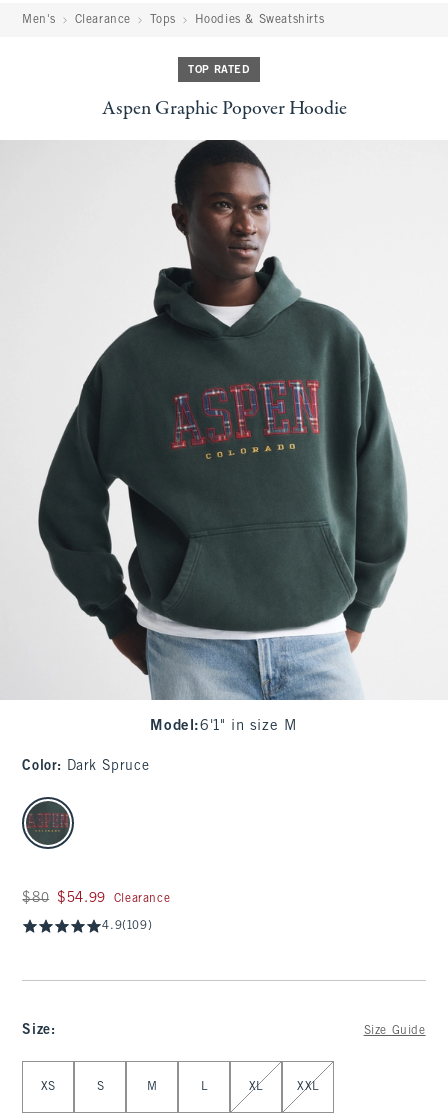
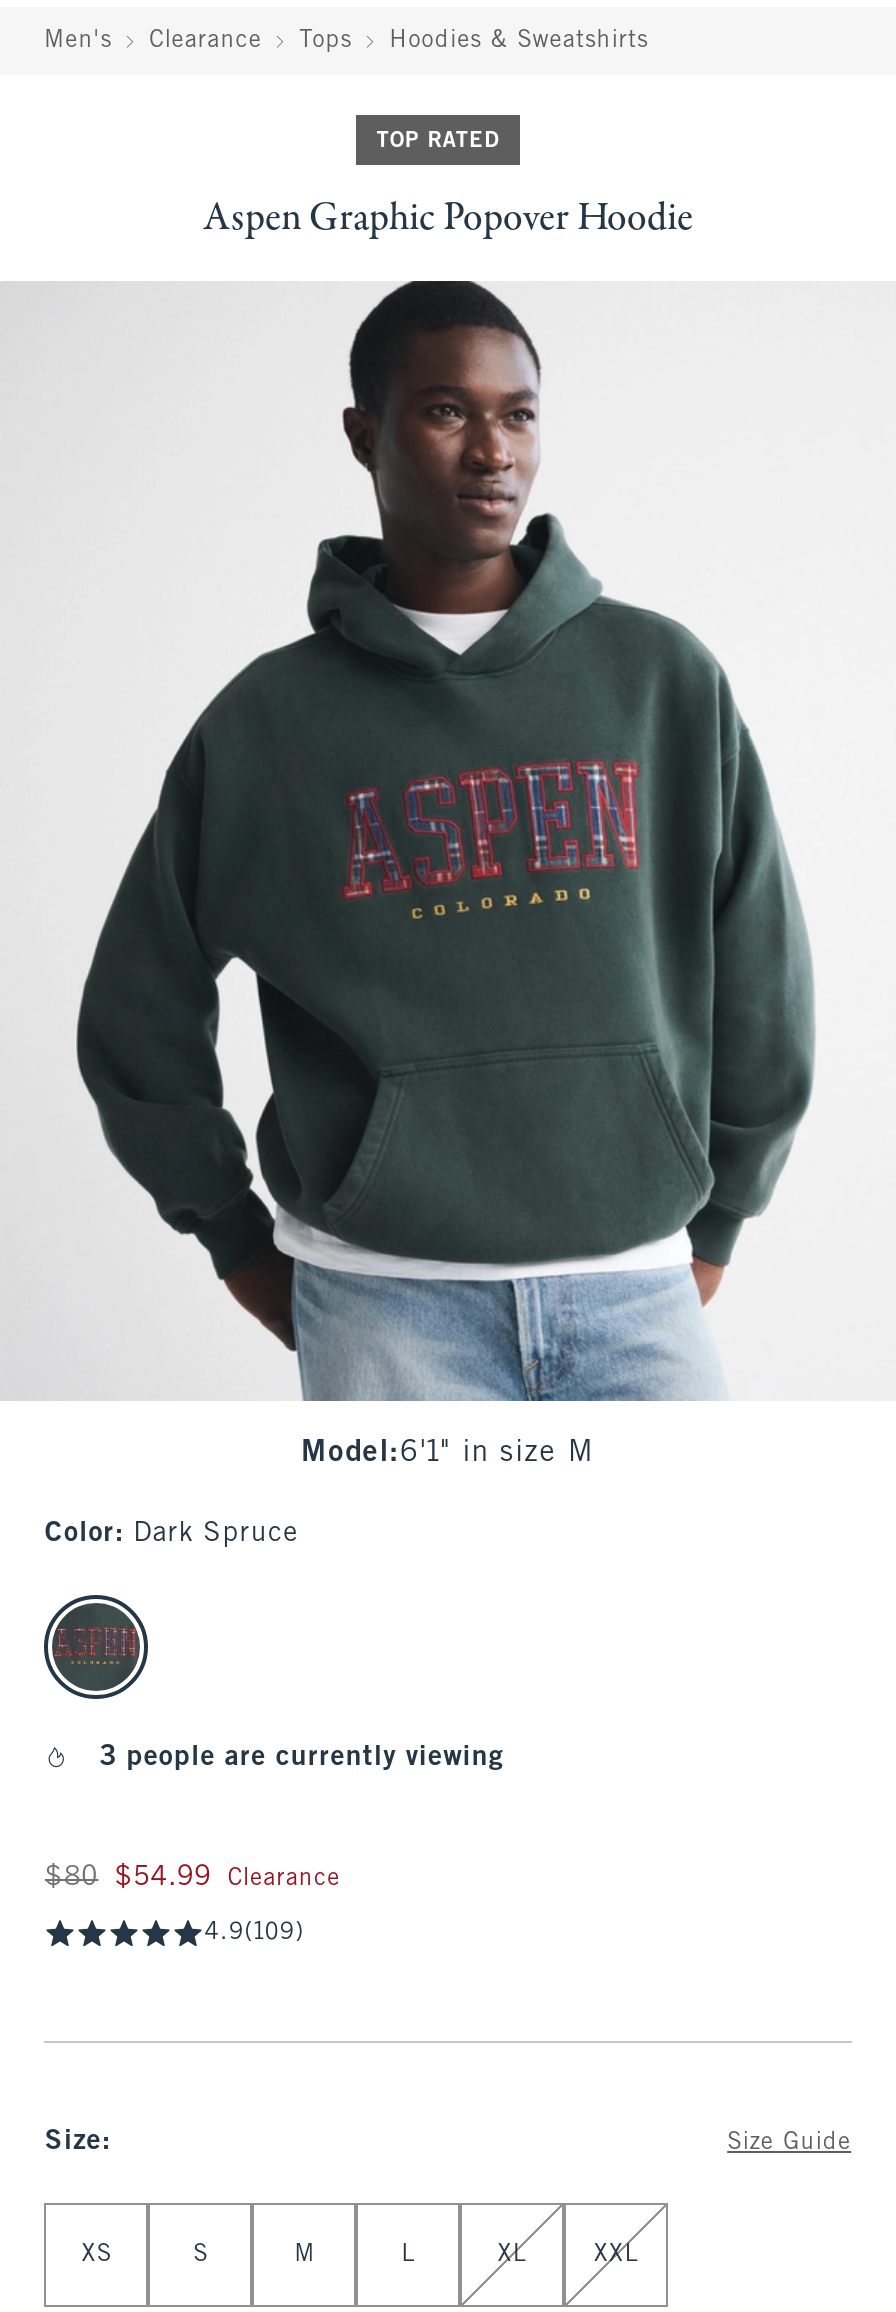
+ 3 people are currently viewing
